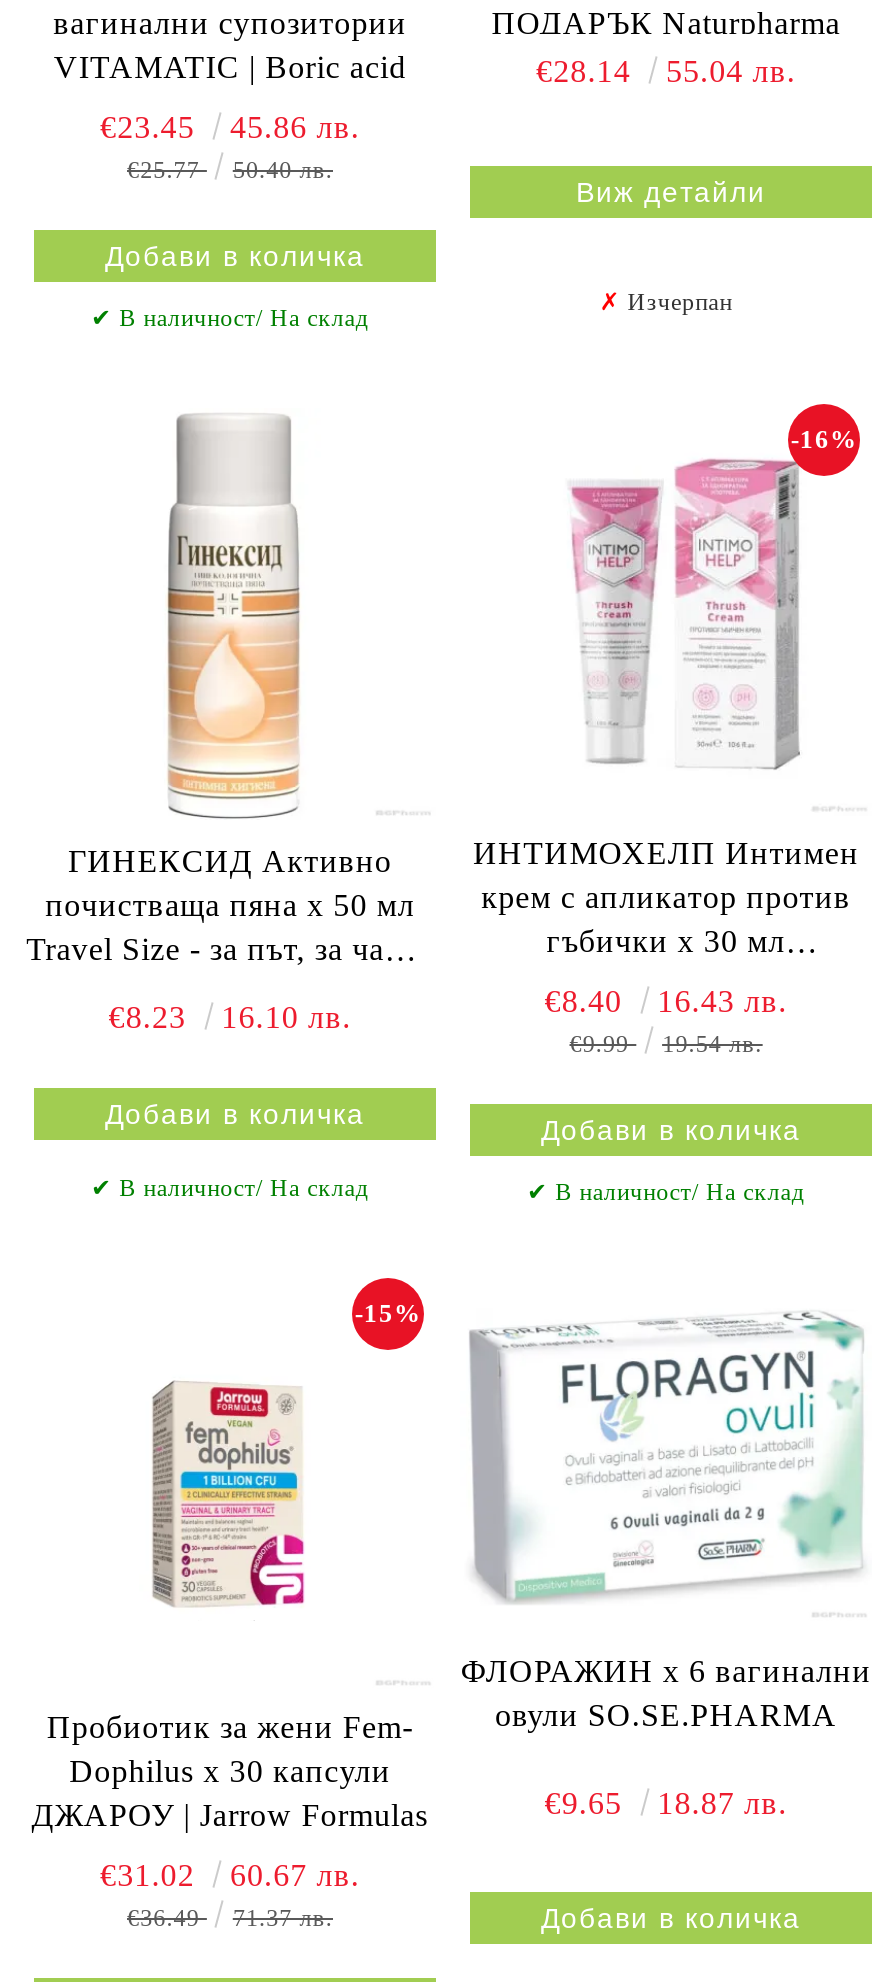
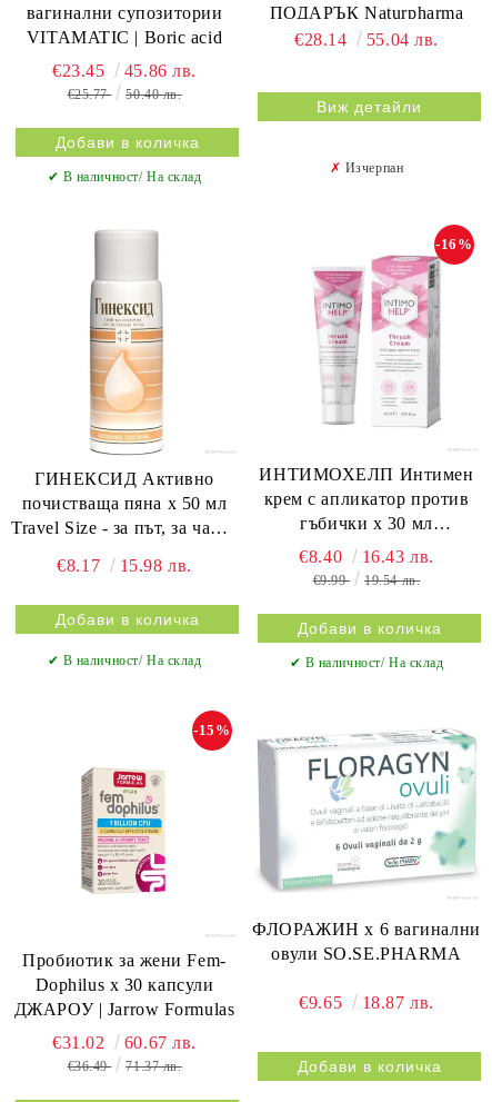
- €8.23
+ €8.17

- 16.10 лв.
+ 15.98 лв.
